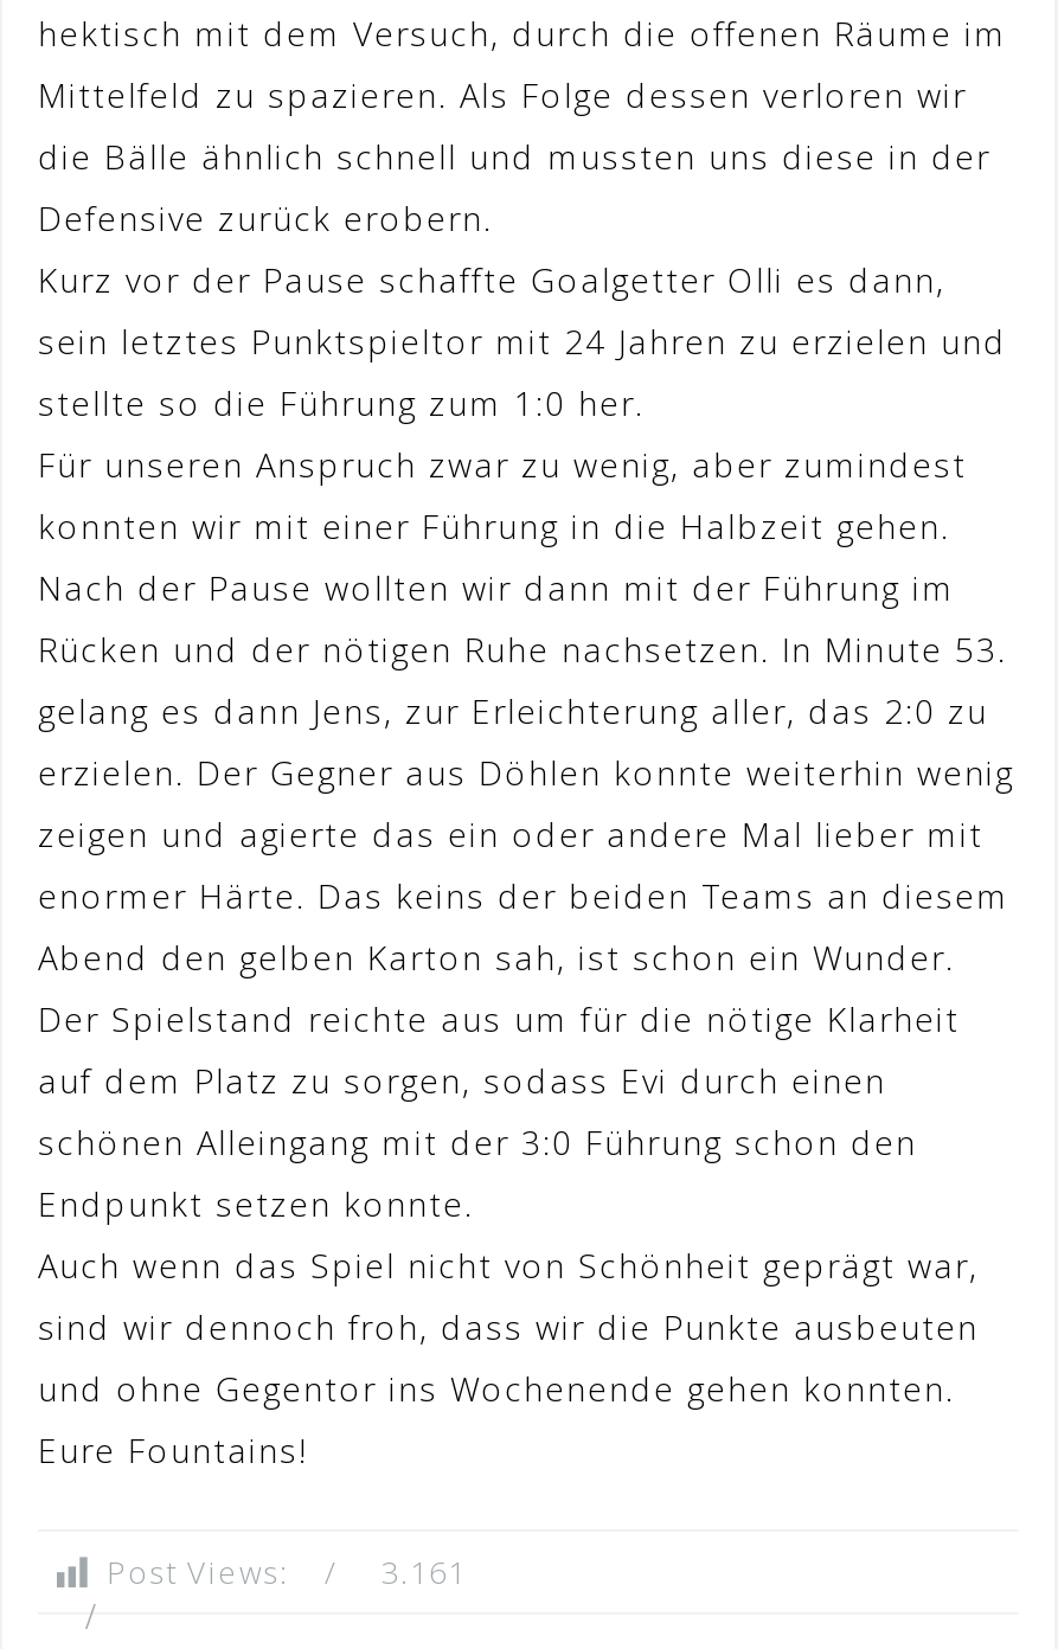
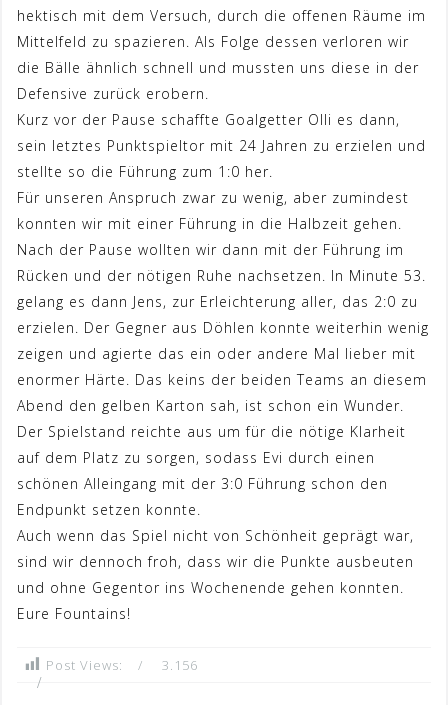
- 3.161
+ 3.156
